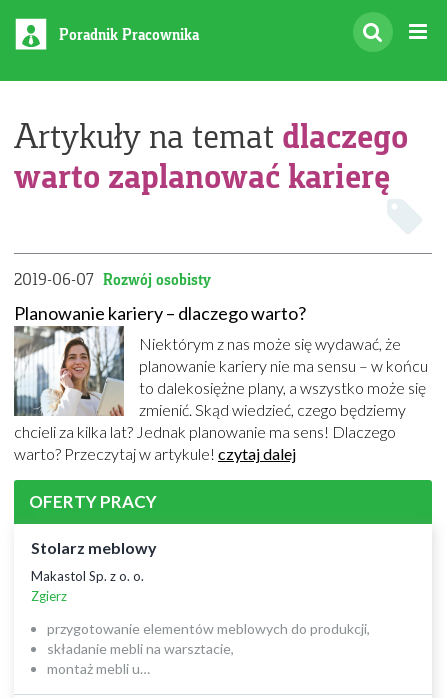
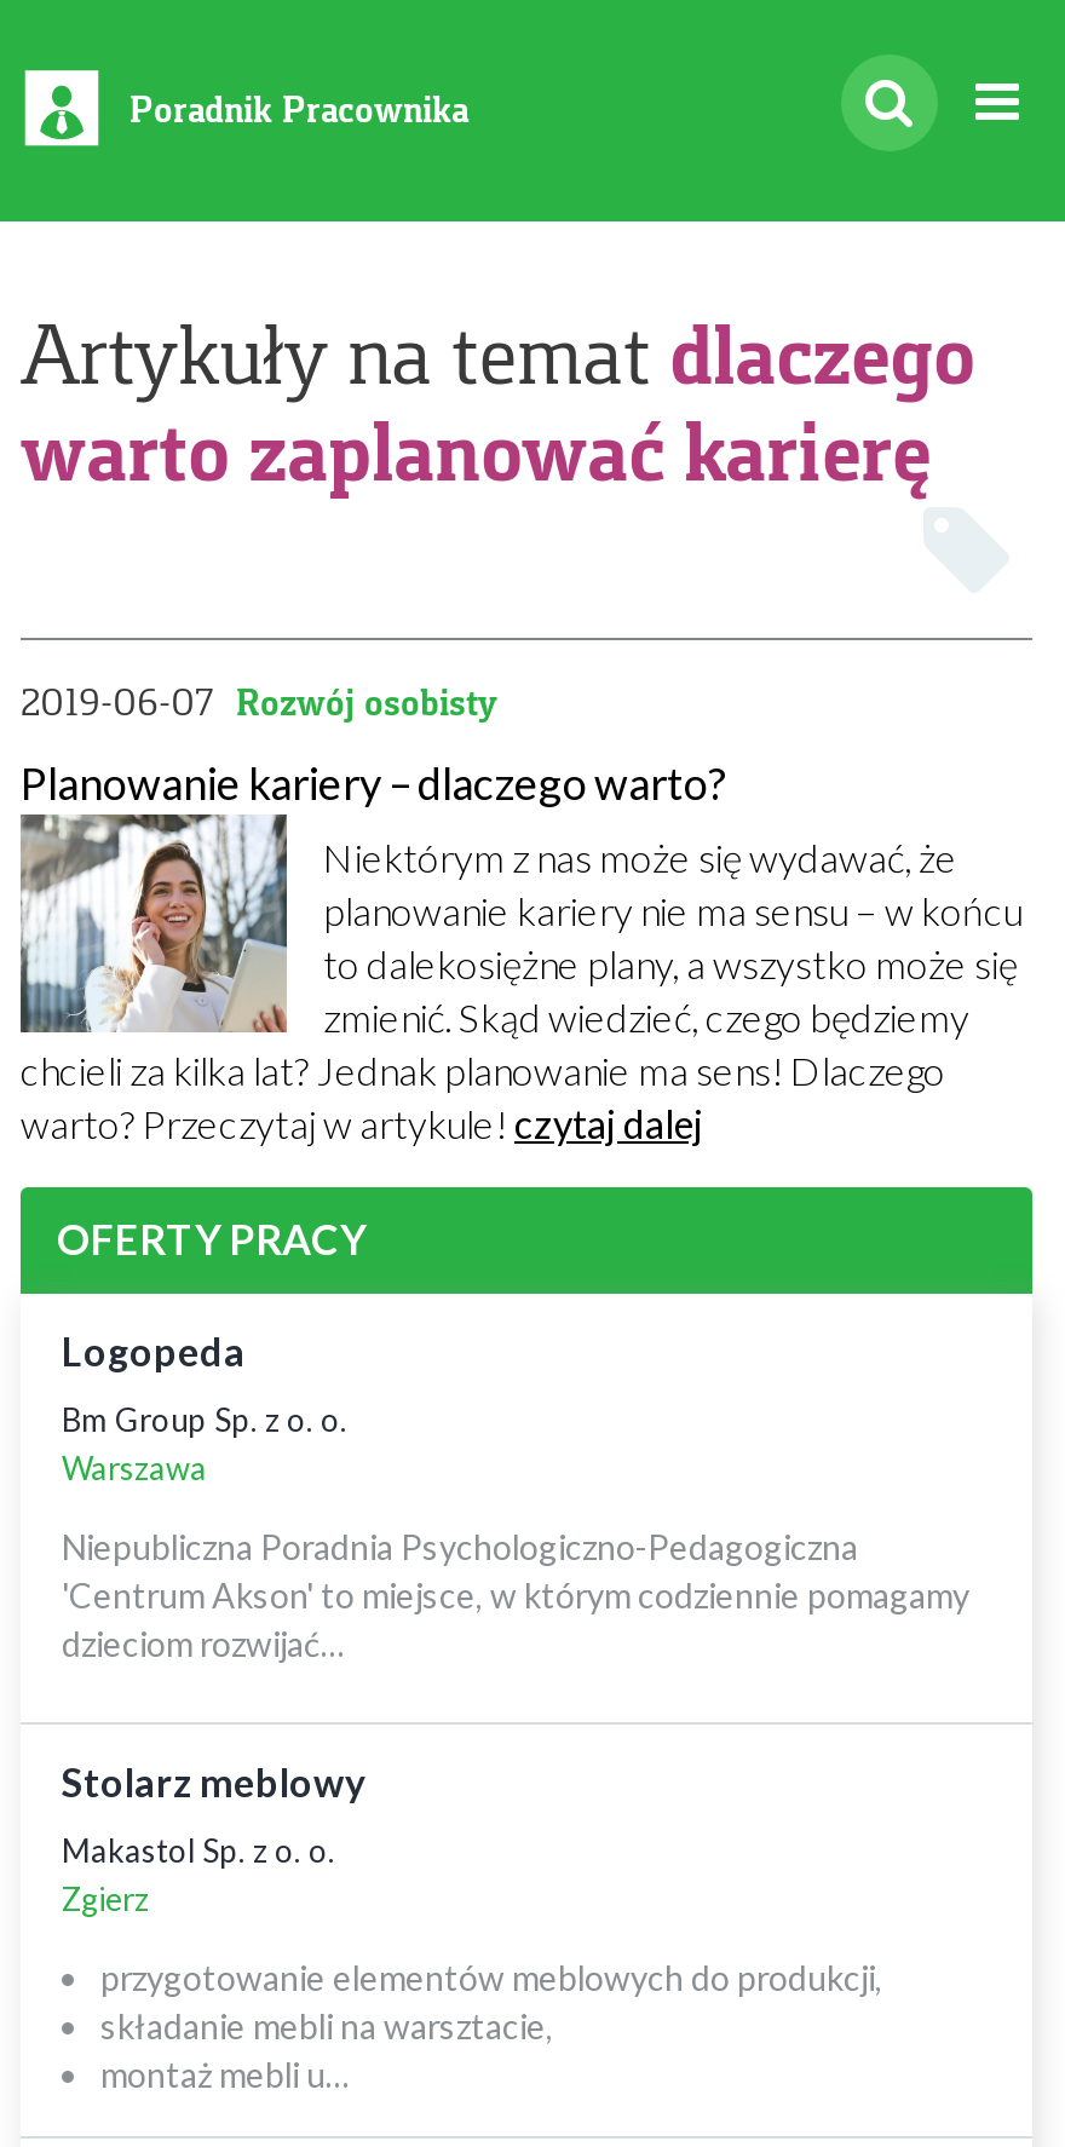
+ Logopeda
+ Bm Group Sp. z o. o.
+ Warszawa
+ Niepubliczna Poradnia Psychologiczno-Pedagogiczna
+ 'Centrum Akson' to miejsce, w którym codziennie pomagamy
+ dzieciom rozwijać…
